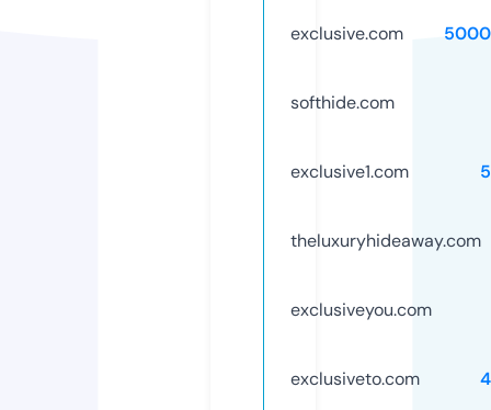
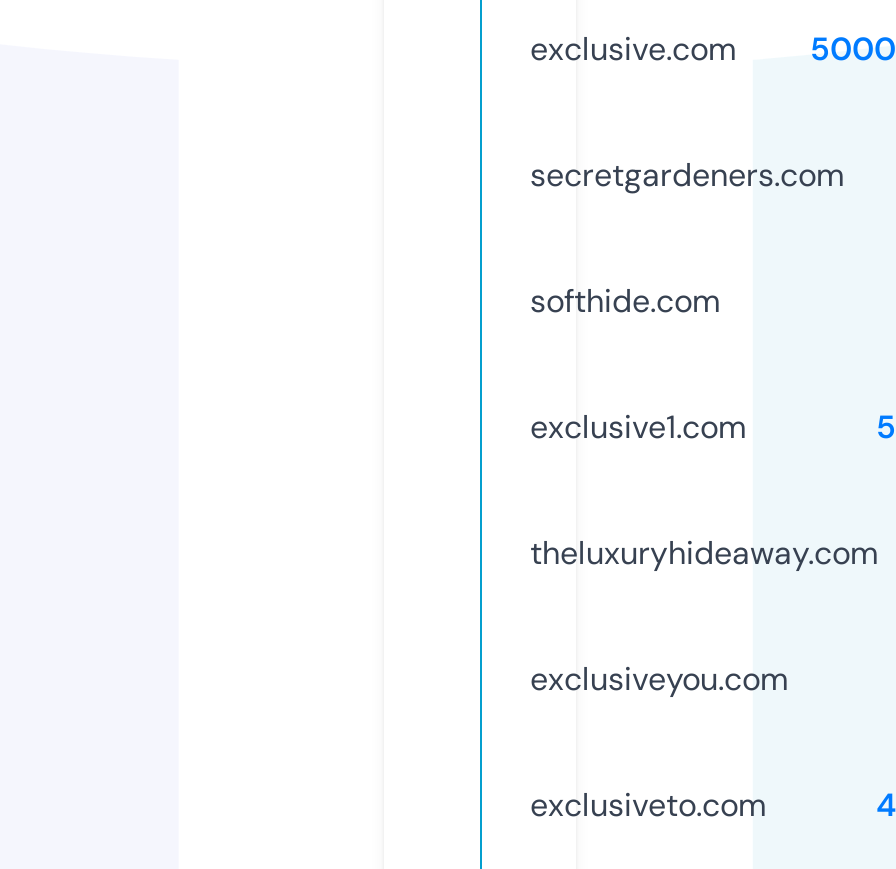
+ secretgardeners.com
